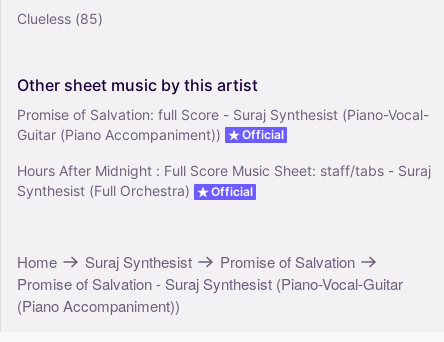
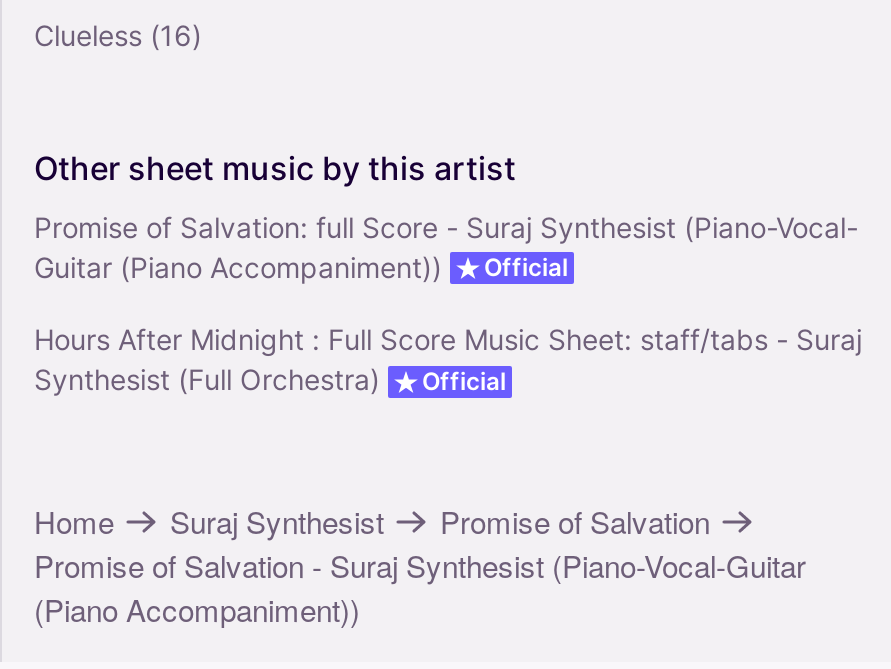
- Clueless (85)
+ Clueless (16)
